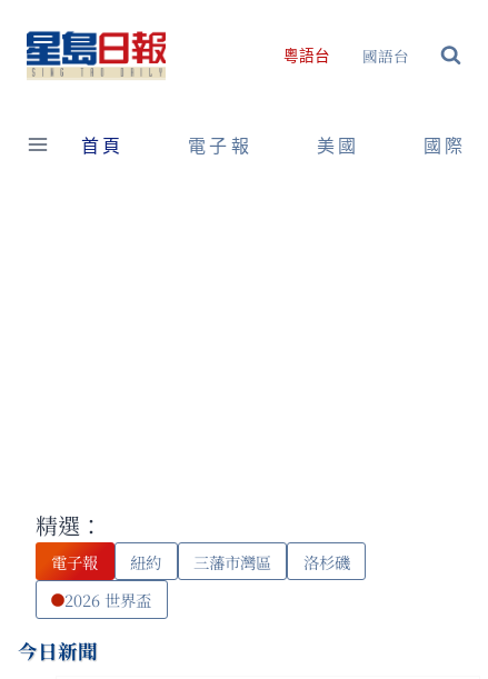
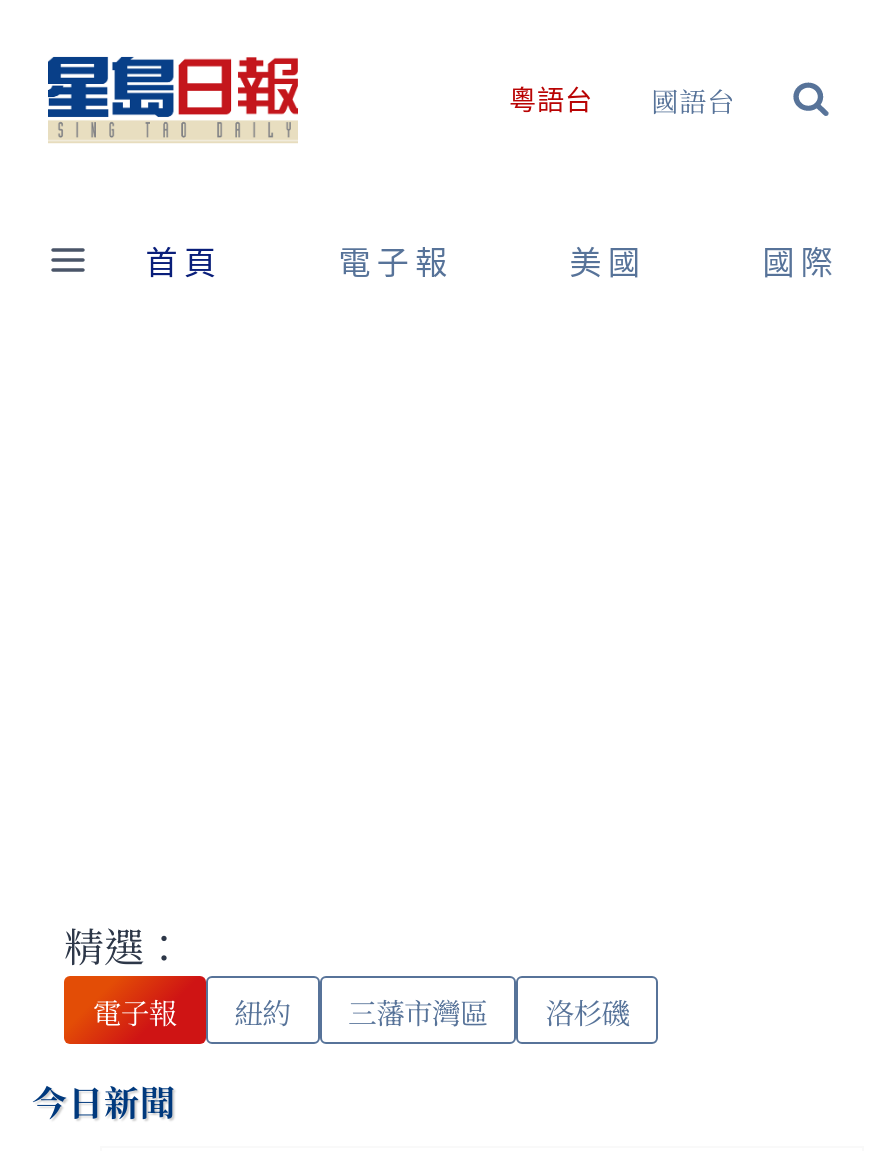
- 2026 世界盃
